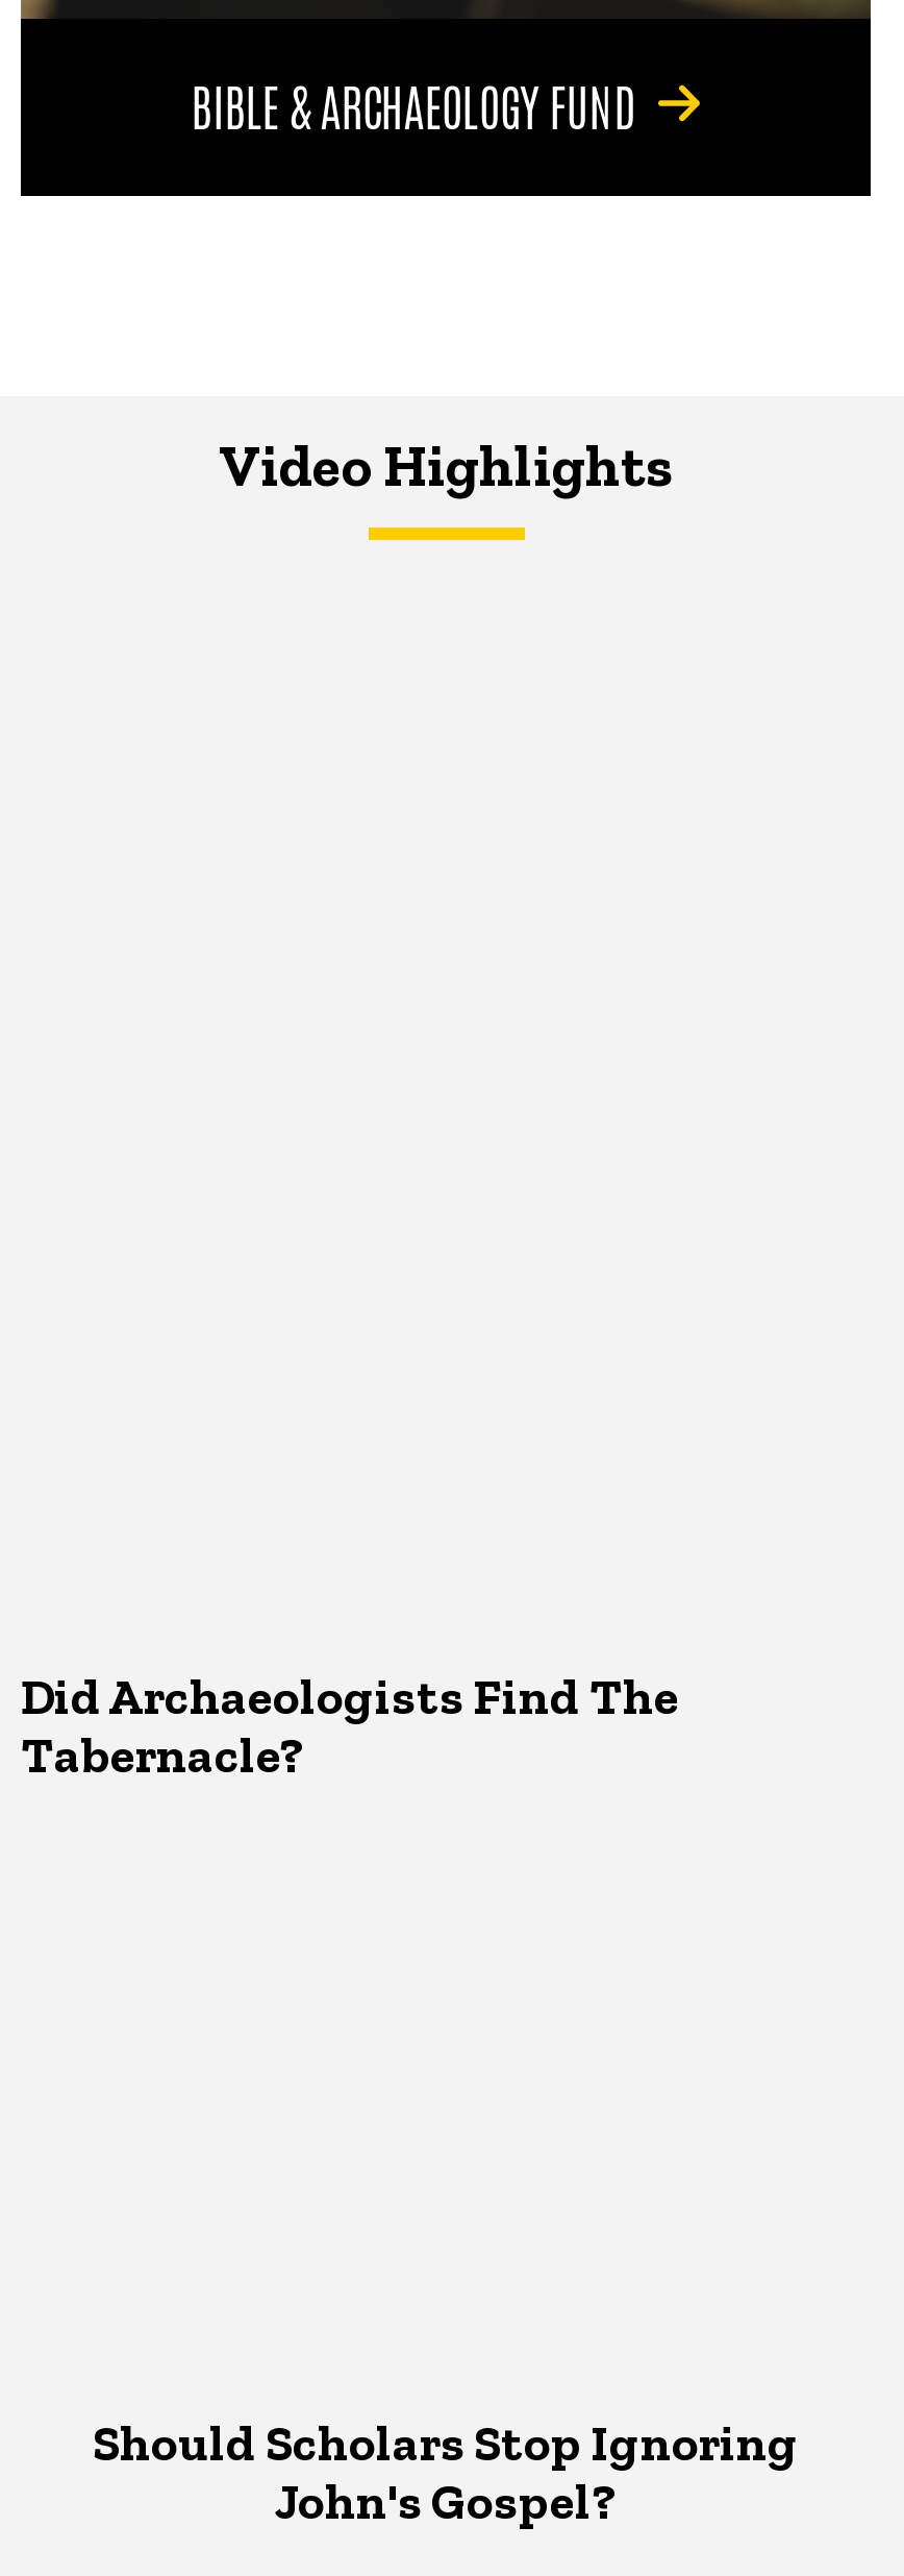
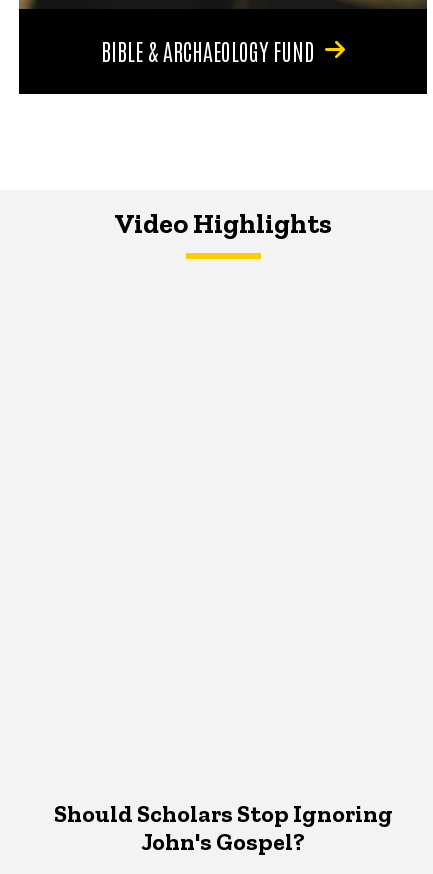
- Did Archaeologists Find The
- Tabernacle?
